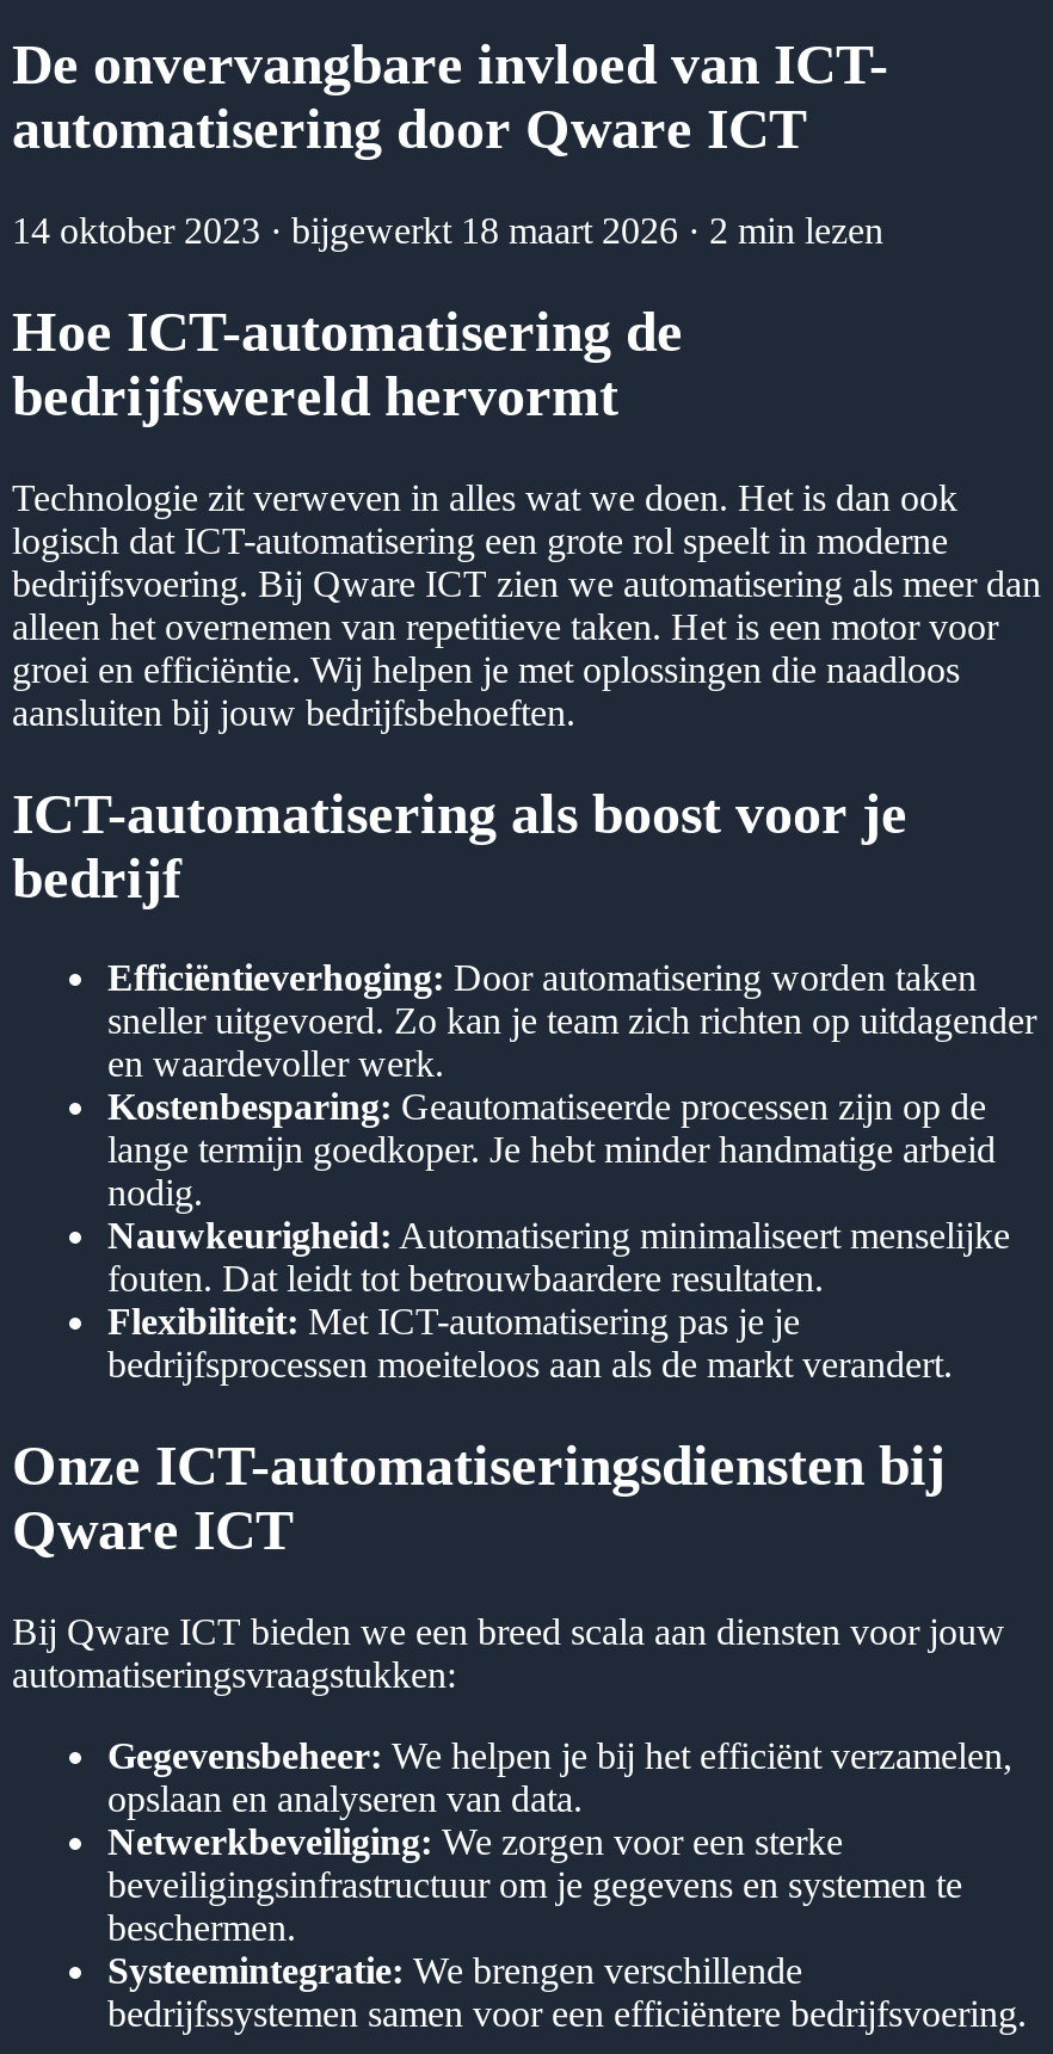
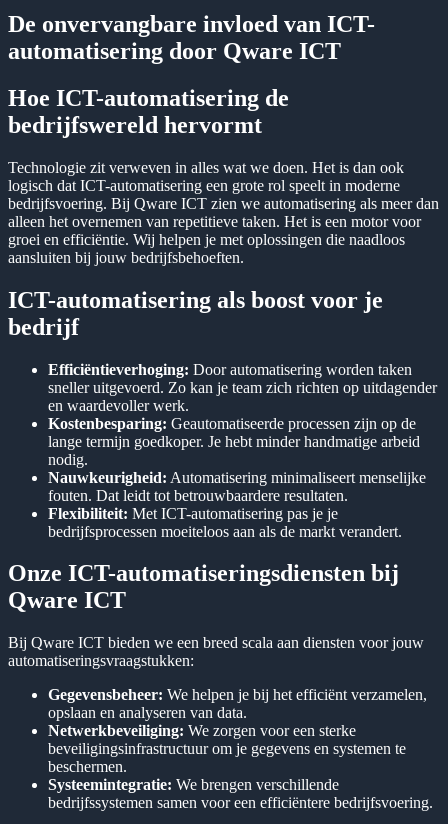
- 14 oktober 2023 · bijgewerkt 18 maart 2026 · 2 min lezen
